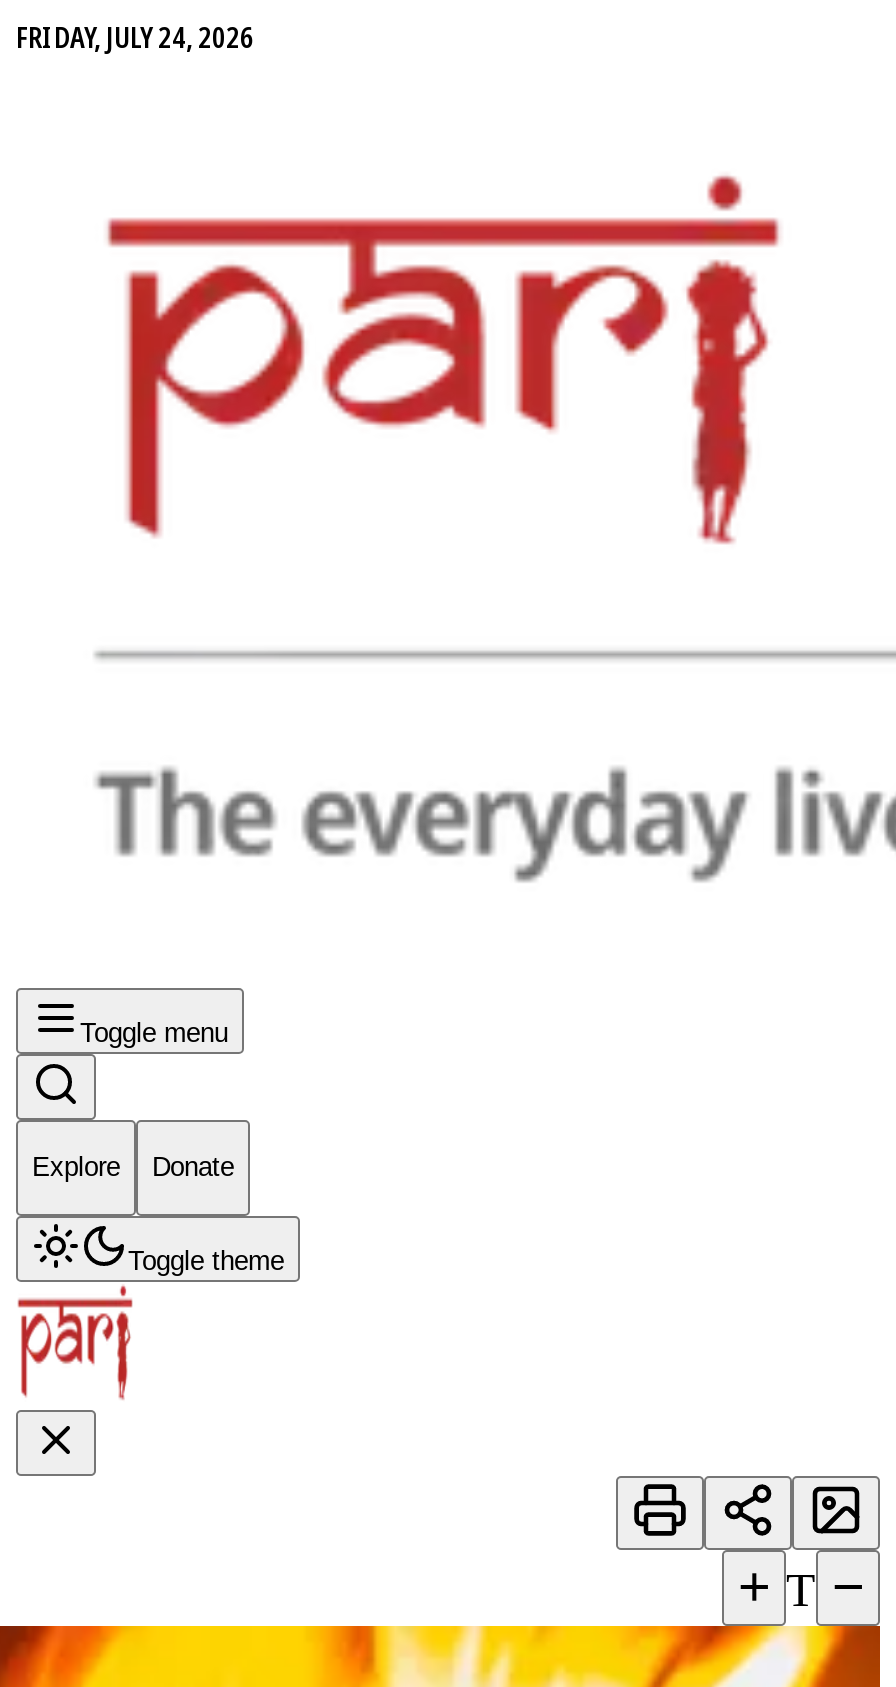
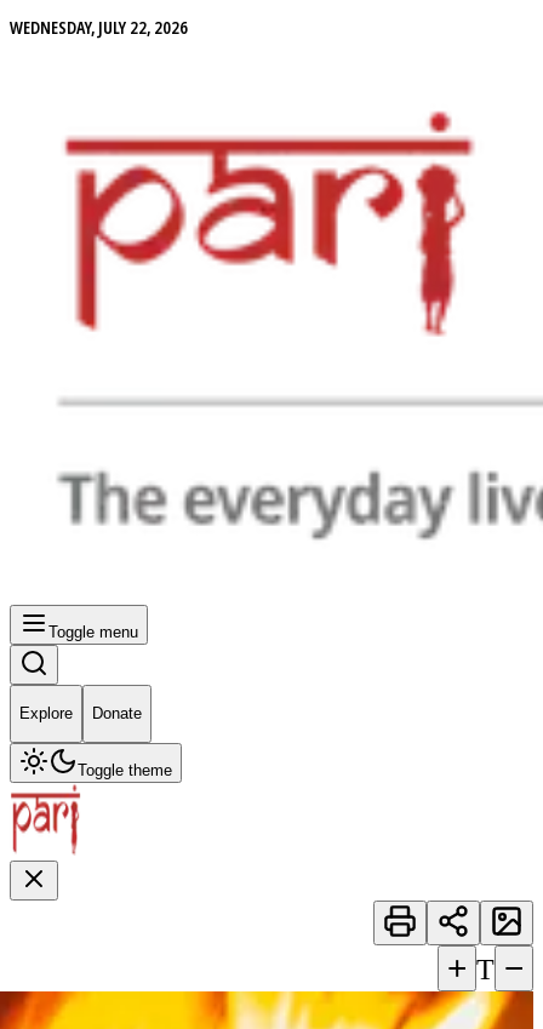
- FRIDAY, JULY 24, 2026
+ WEDNESDAY, JULY 22, 2026
